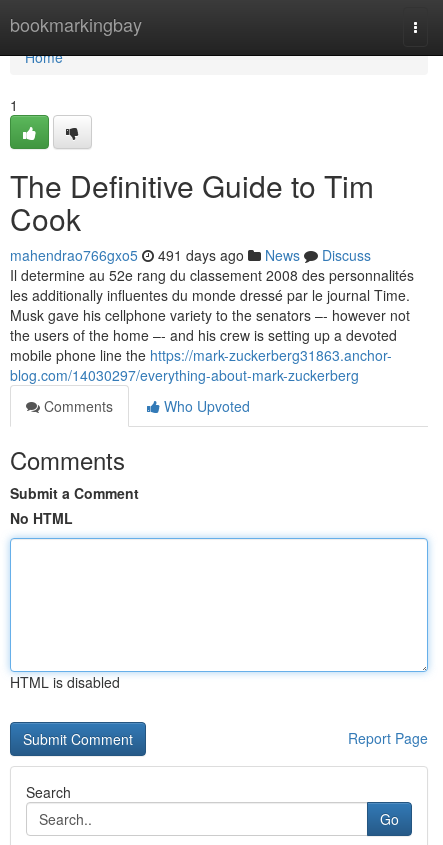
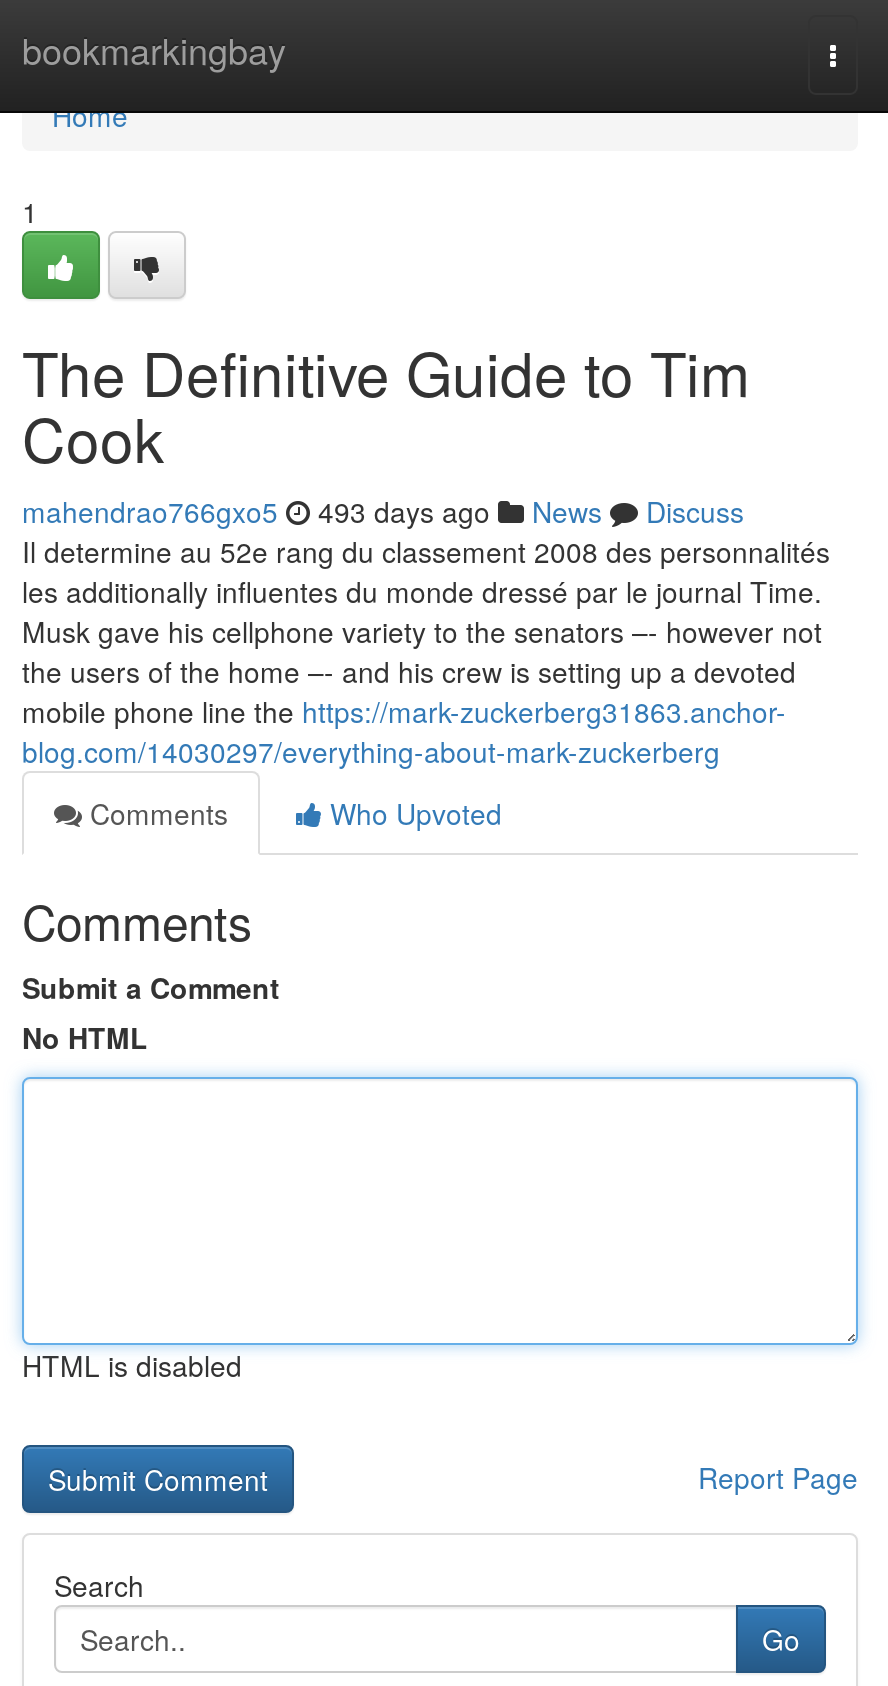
- mahendrao766gxo5 491 days ago News Discuss
+ mahendrao766gxo5 493 days ago News Discuss
